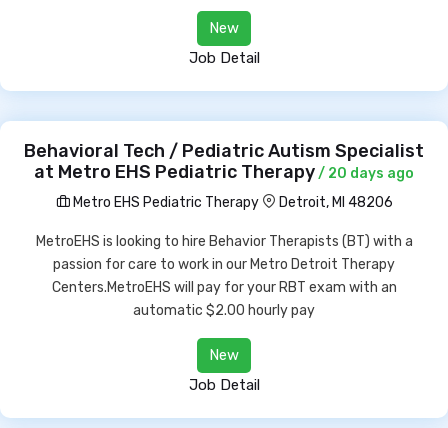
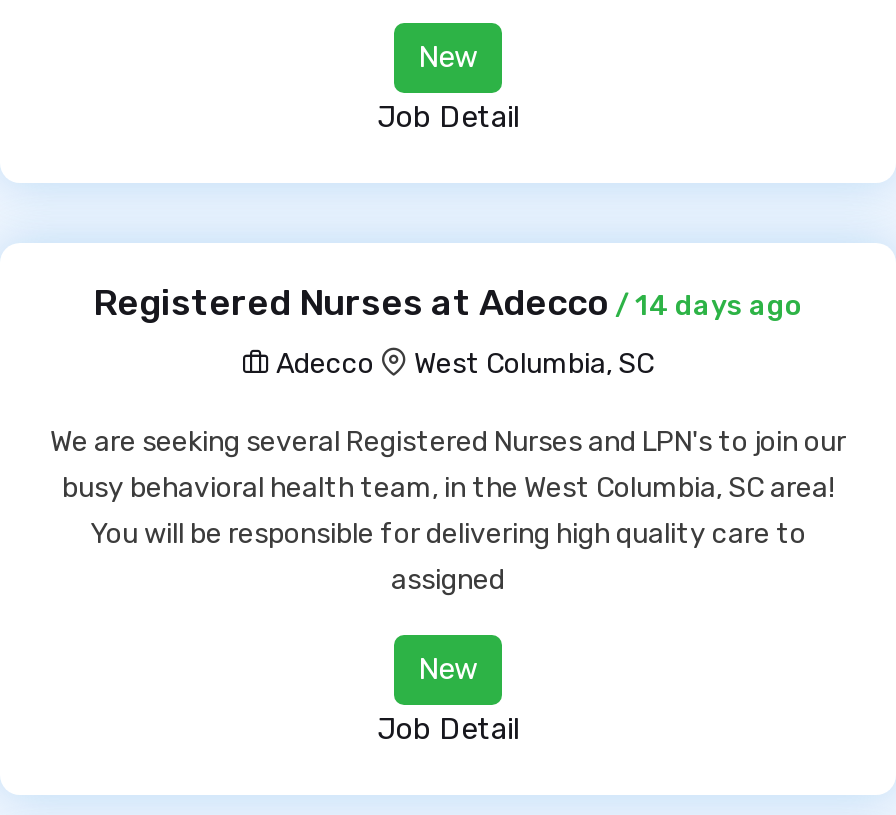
- Behavioral Tech / Pediatric Autism Specialist
- at Metro EHS Pediatric Therapy / 20 days ago
+ Registered Nurses at Adecco / 14 days ago

- Metro EHS Pediatric Therapy
- Detroit, MI 48206
+ Adecco
+ West Columbia, SC

- MetroEHS is looking to hire Behavior Therapists (BT) with a
- passion for care to work in our Metro Detroit Therapy
- Centers.MetroEHS will pay for your RBT exam with an
- automatic $2.00 hourly pay
+ We are seeking several Registered Nurses and LPN's to join our
+ busy behavioral health team, in the West Columbia, SC area!
+ You will be responsible for delivering high quality care to
+ assigned
